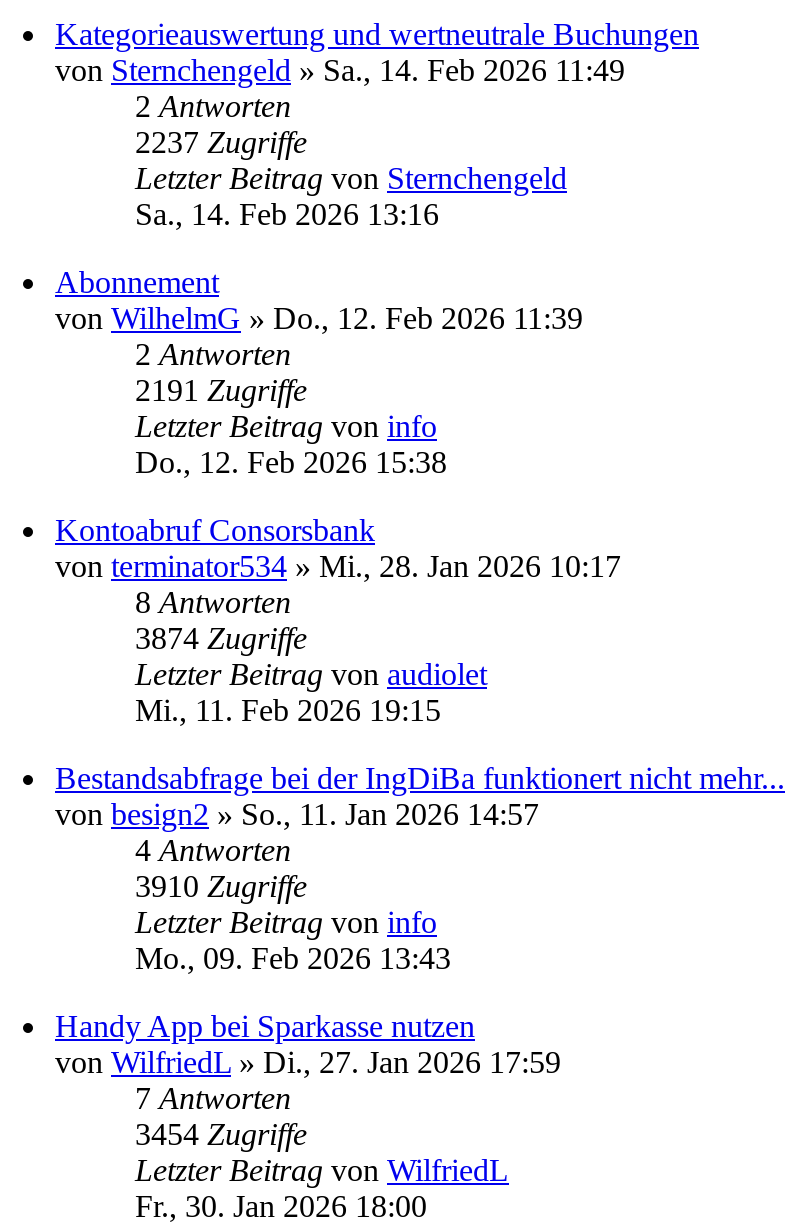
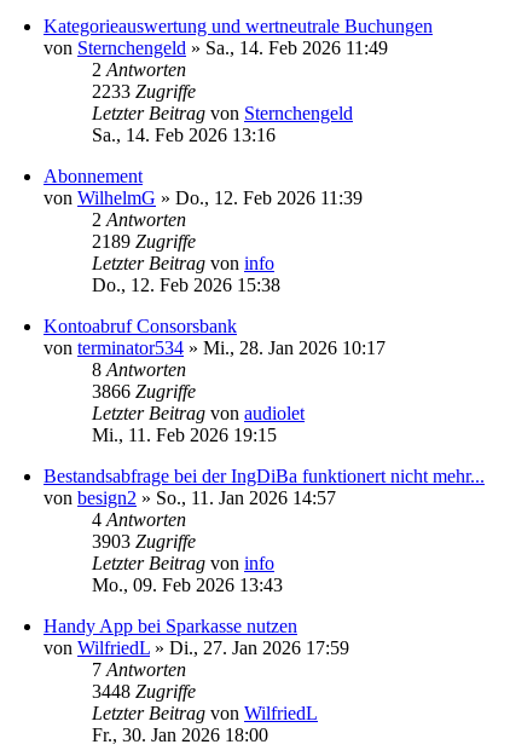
- 2237 Zugriffe
+ 2233 Zugriffe

- 2191 Zugriffe
+ 2189 Zugriffe

- 3874 Zugriffe
+ 3866 Zugriffe

- 3910 Zugriffe
+ 3903 Zugriffe

- 3454 Zugriffe
+ 3448 Zugriffe
